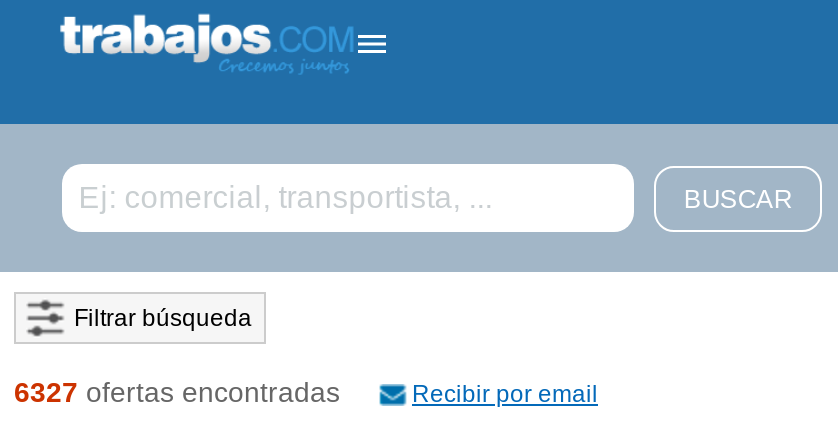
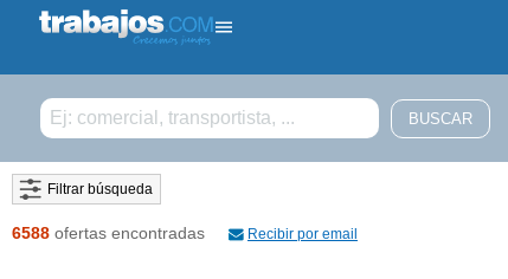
- 6327 ofertas encontradas
+ 6588 ofertas encontradas
